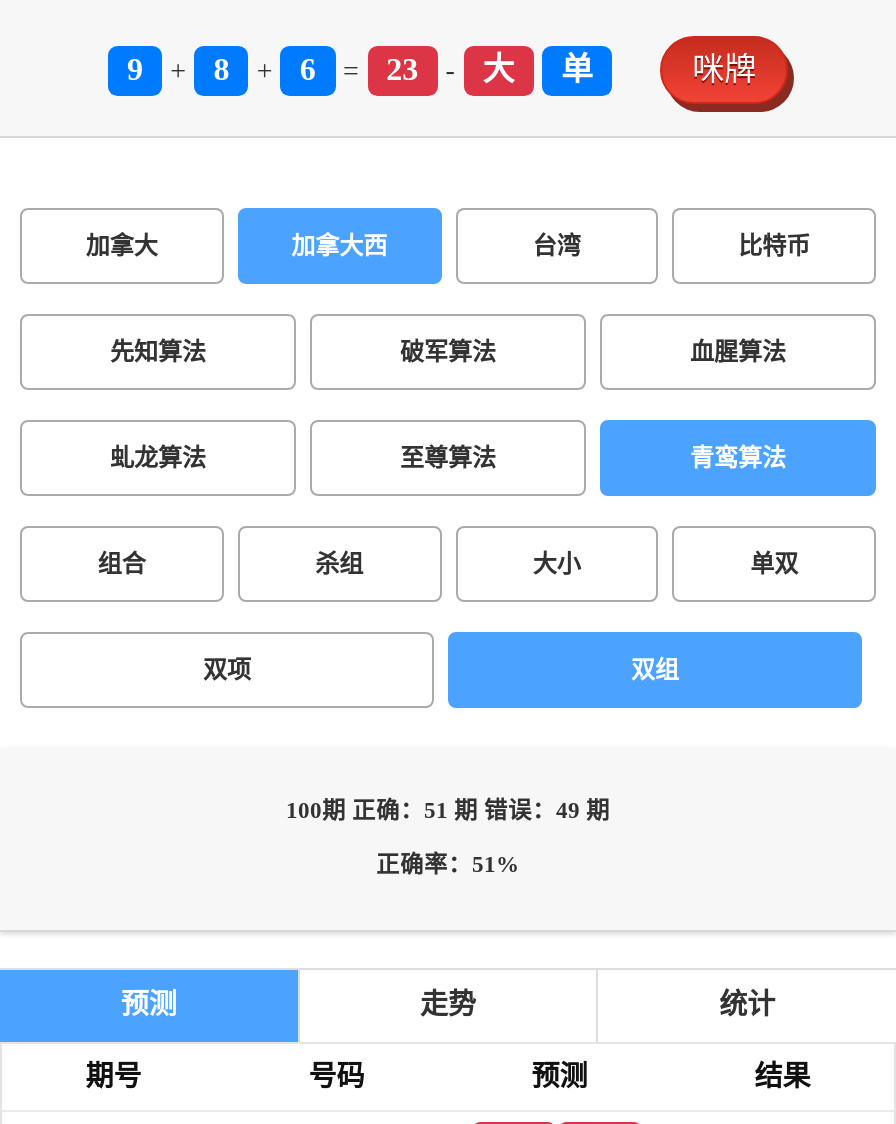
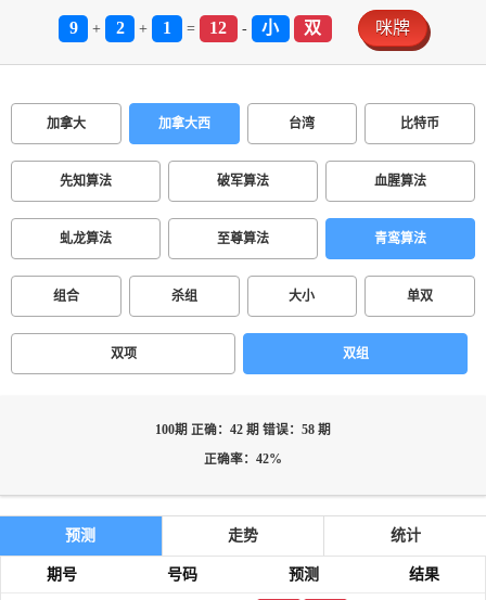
- 8
+ 2

- 6
+ 1

- 23
+ 12

- 大
- 单
+ 小
+ 双

- 100期 正确：51 期 错误：49 期
+ 100期 正确：42 期 错误：58 期

- 正确率：51%
+ 正确率：42%
